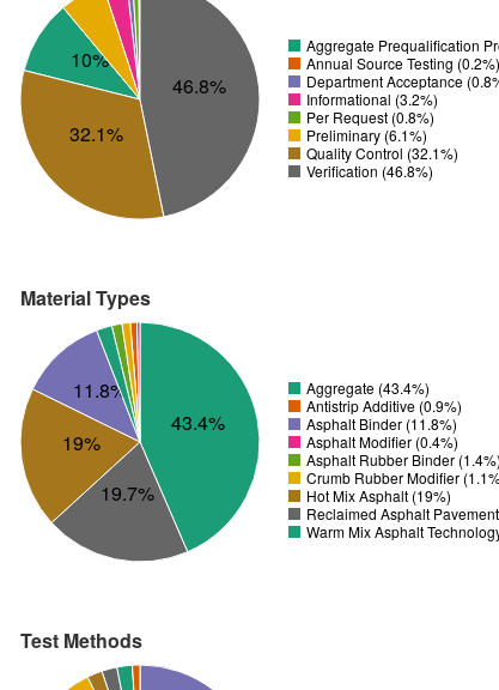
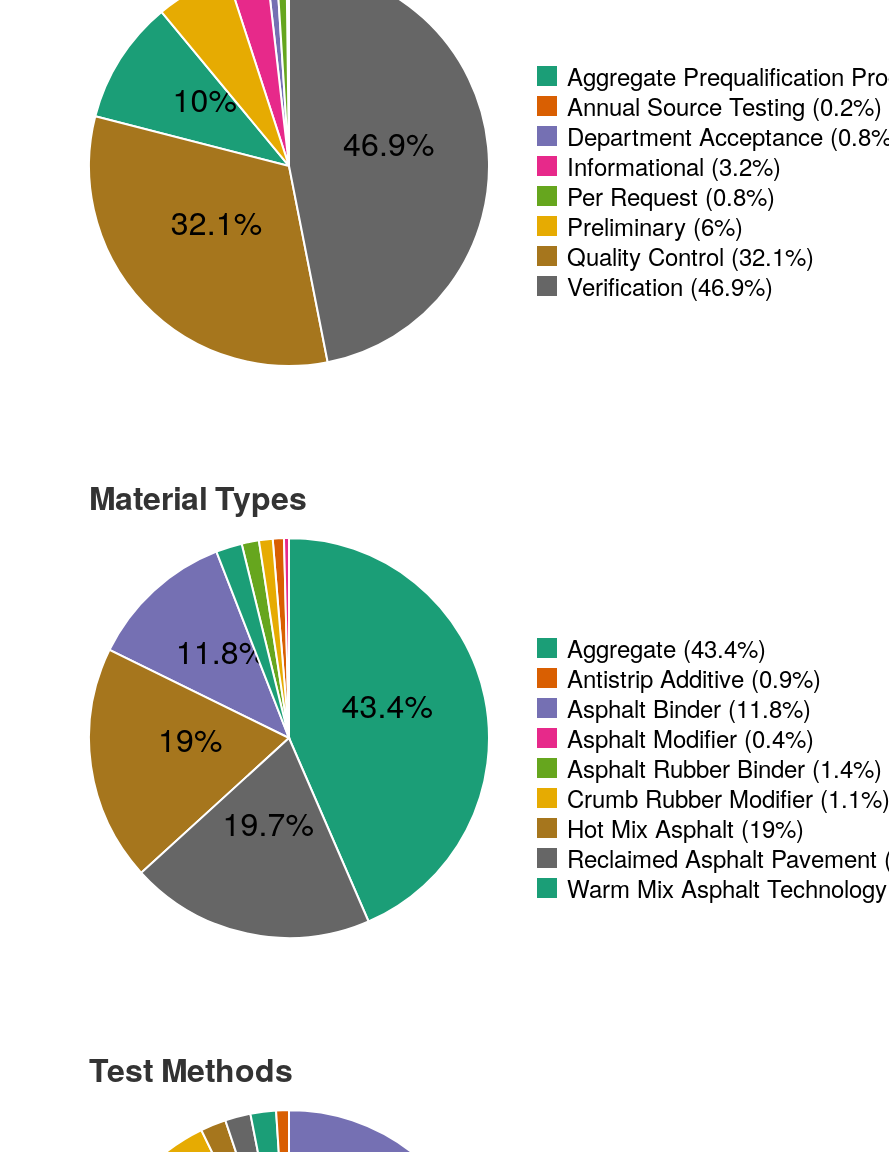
- 46.8%
+ 46.9%

- Preliminary (6.1%)
+ Preliminary (6%)

- Verification (46.8%)
+ Verification (46.9%)
